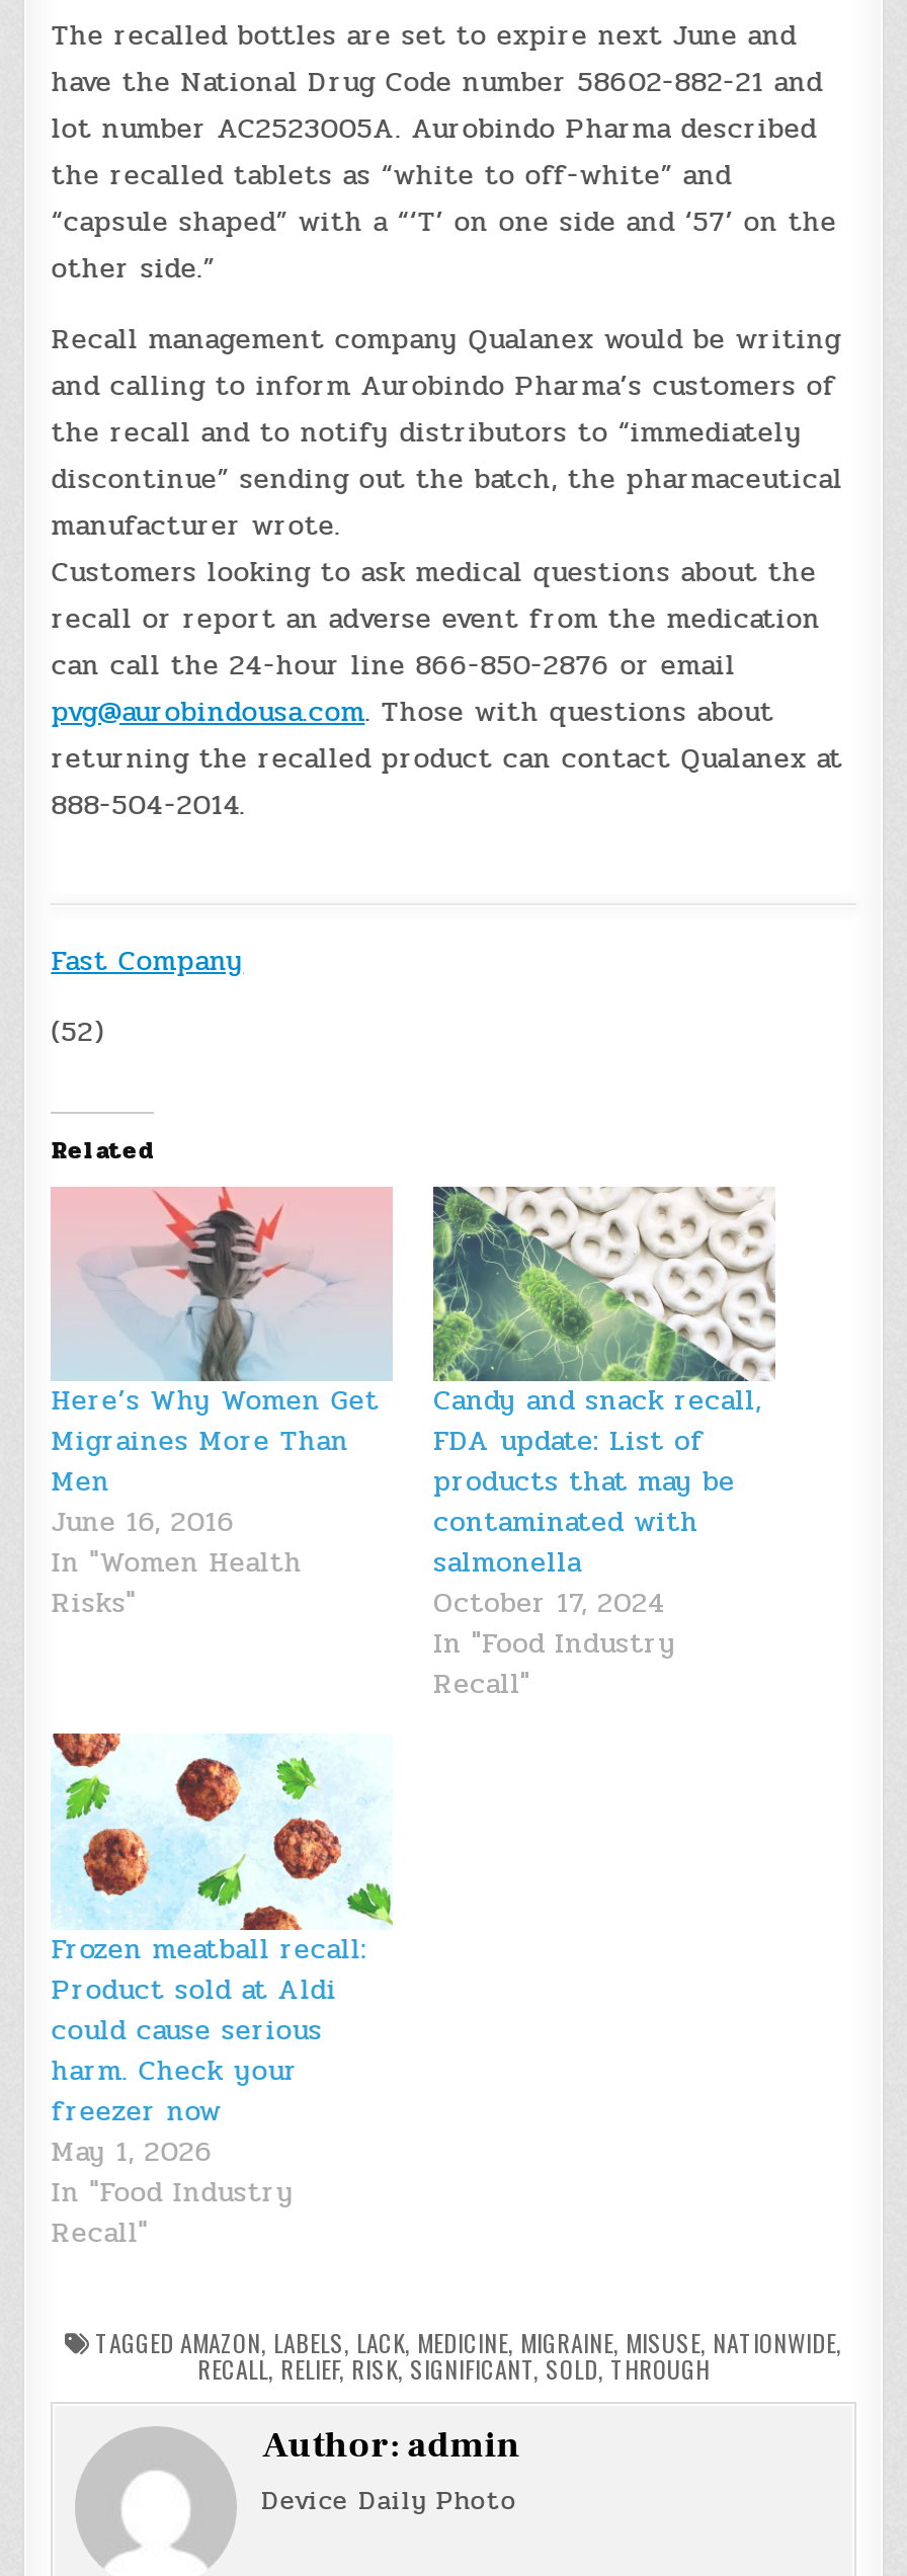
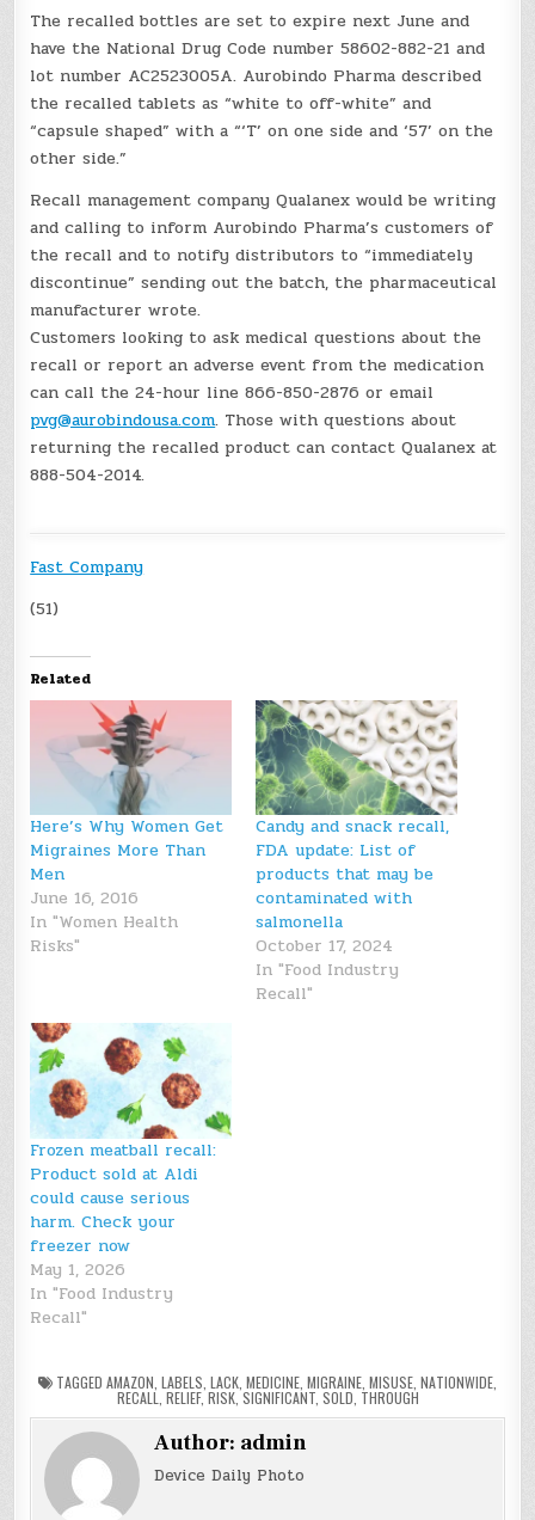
- (52)
+ (51)
